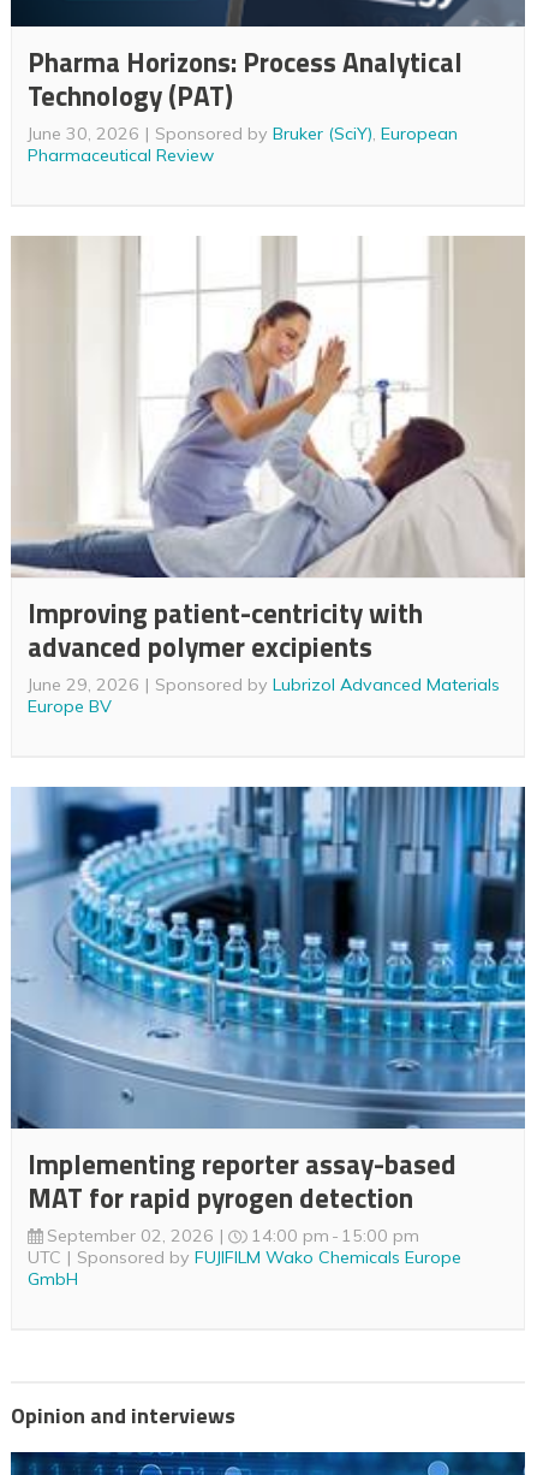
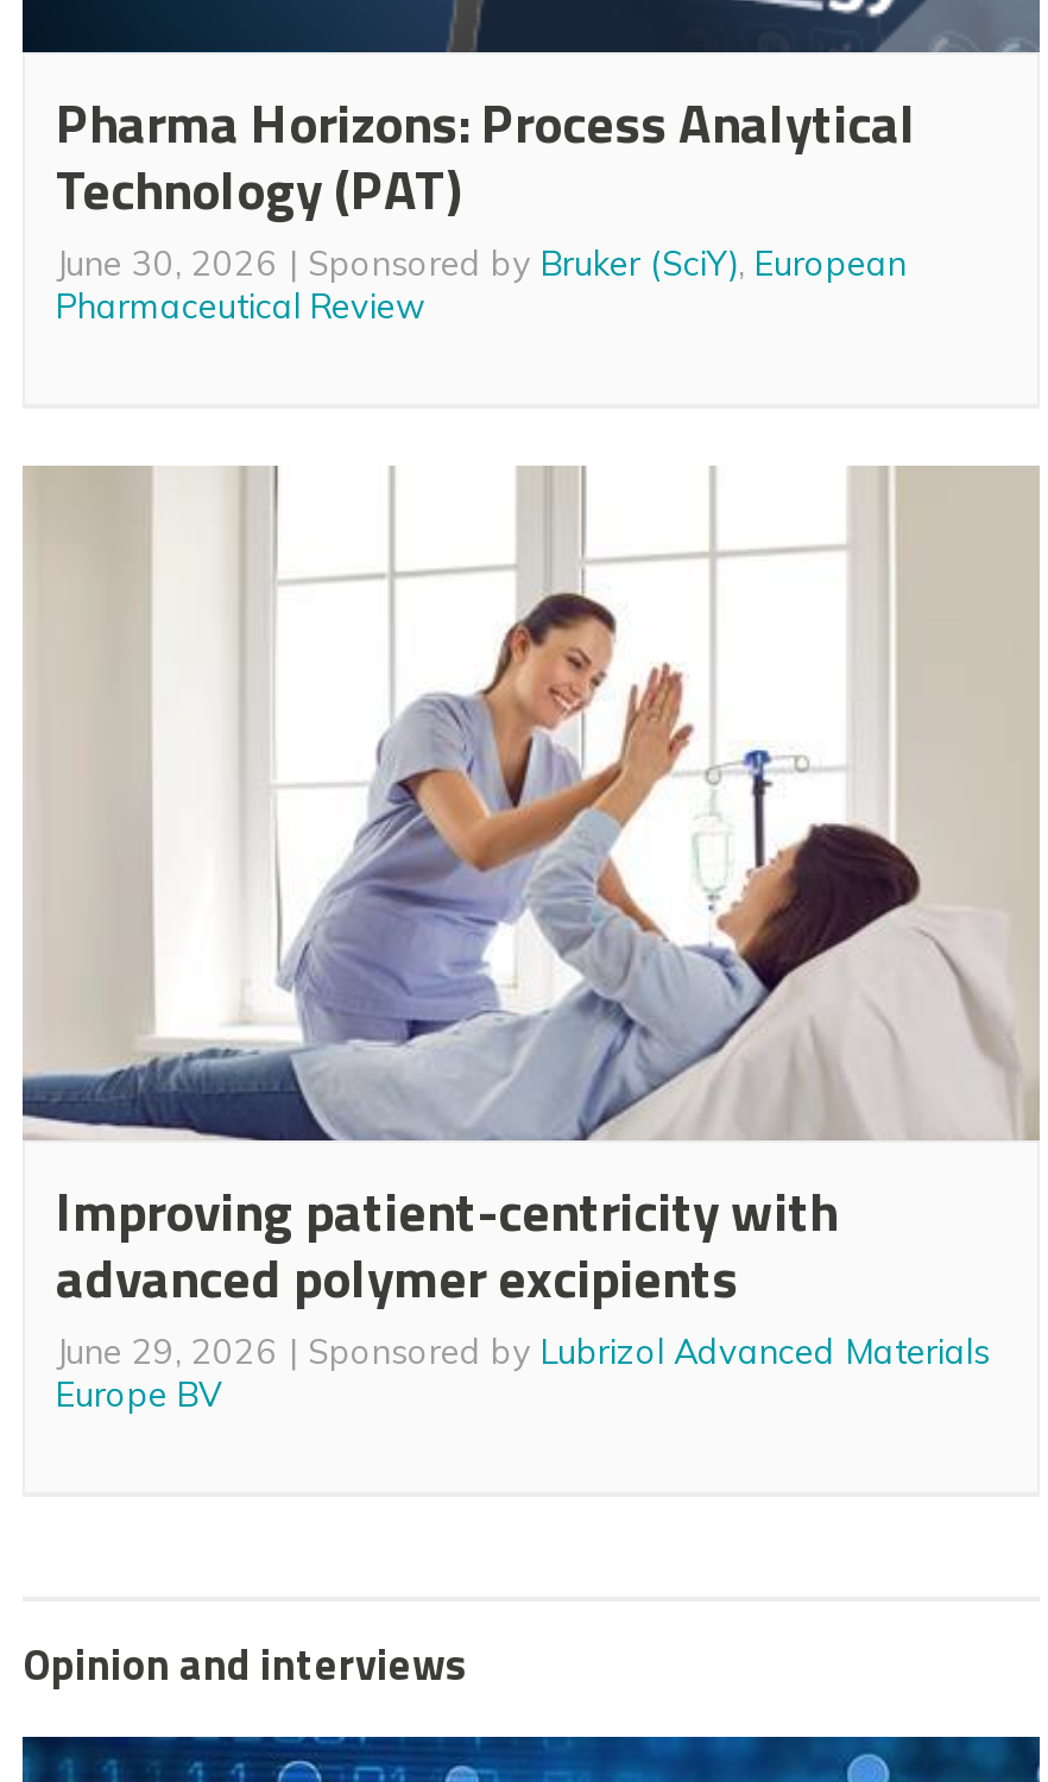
- [image]
- Implementing reporter assay-based
- MAT for rapid pyrogen detection
- September 02, 2026
- 14:00 pm 15:00 pm
- UTC
- Sponsored by FUJIFILM Wako Chemicals Europe
- GmbH
